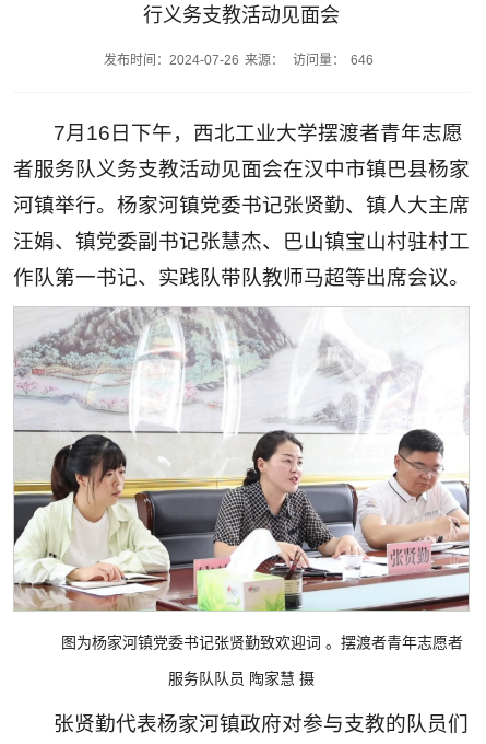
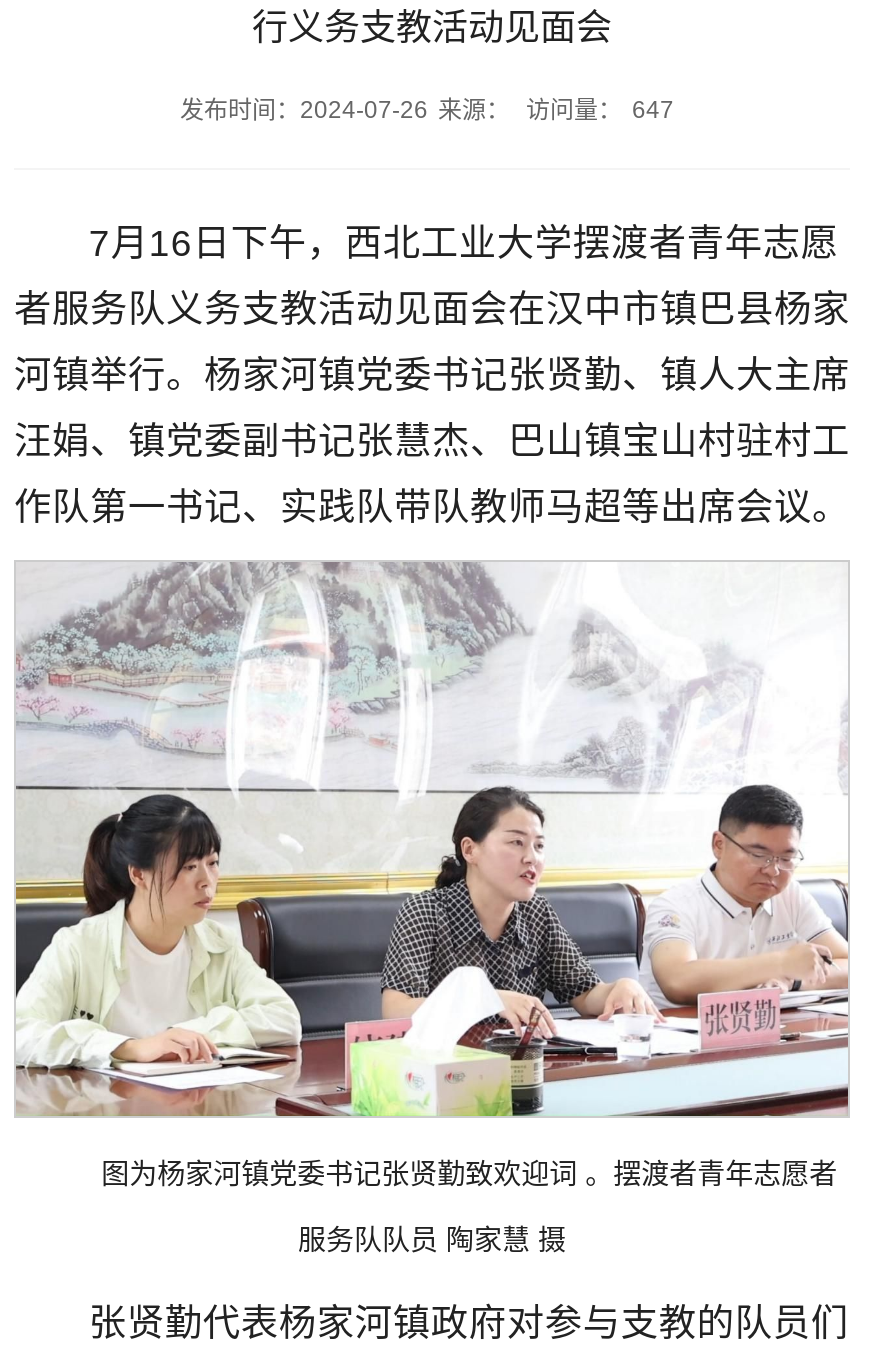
- 发布时间：2024-07-26 来源： 访问量： 646
+ 发布时间：2024-07-26 来源： 访问量： 647
